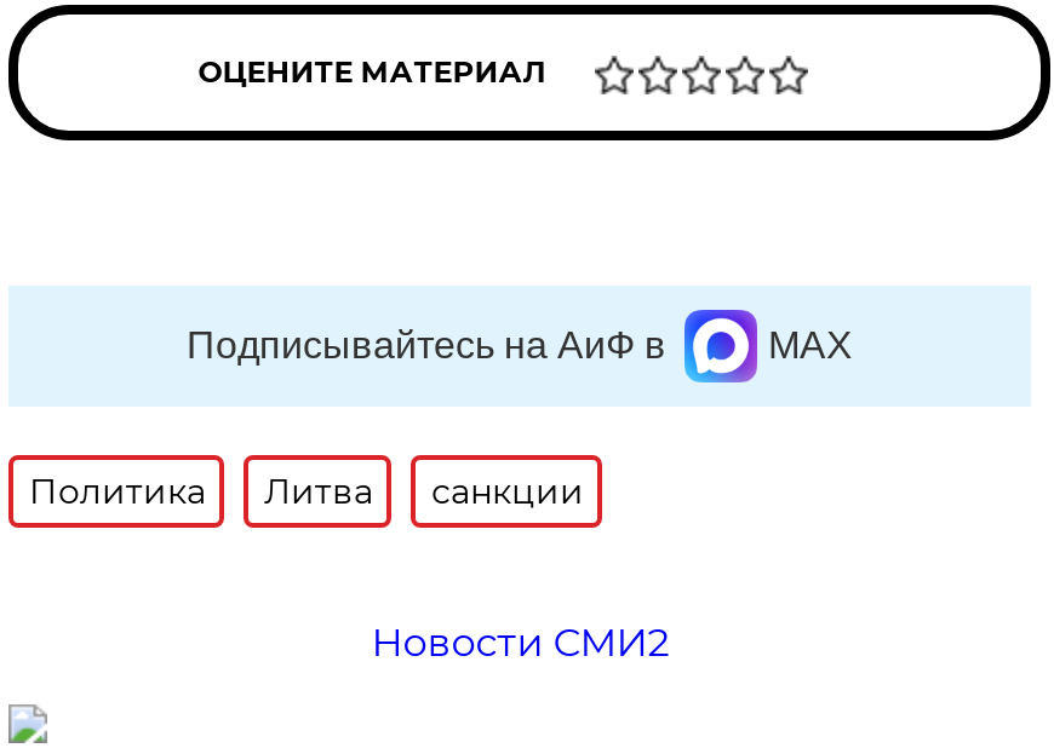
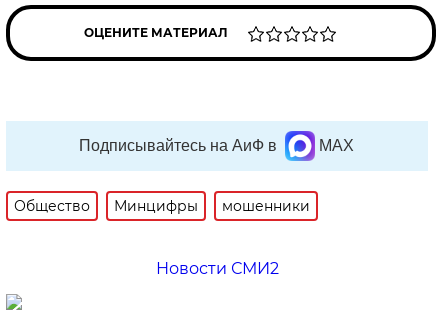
- Политика
- Литва
- санкции
+ Общество
+ Минцифры
+ мошенники
